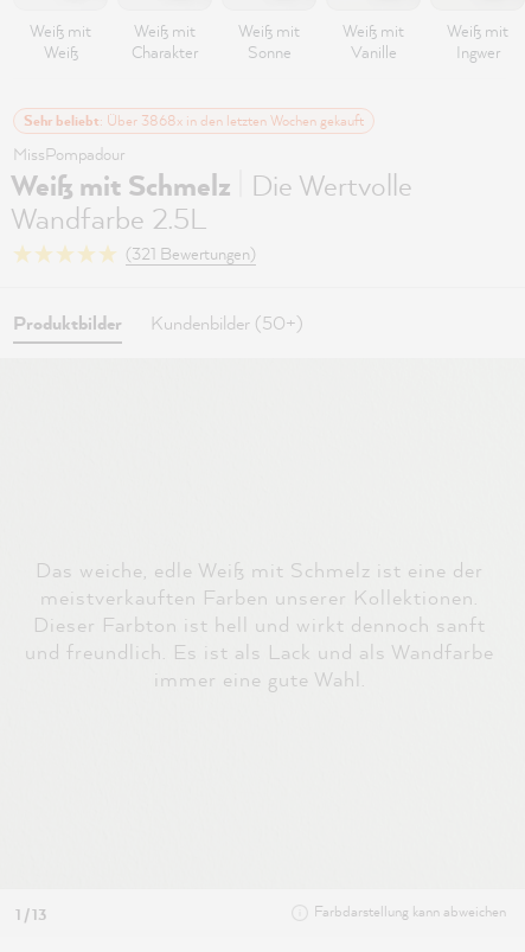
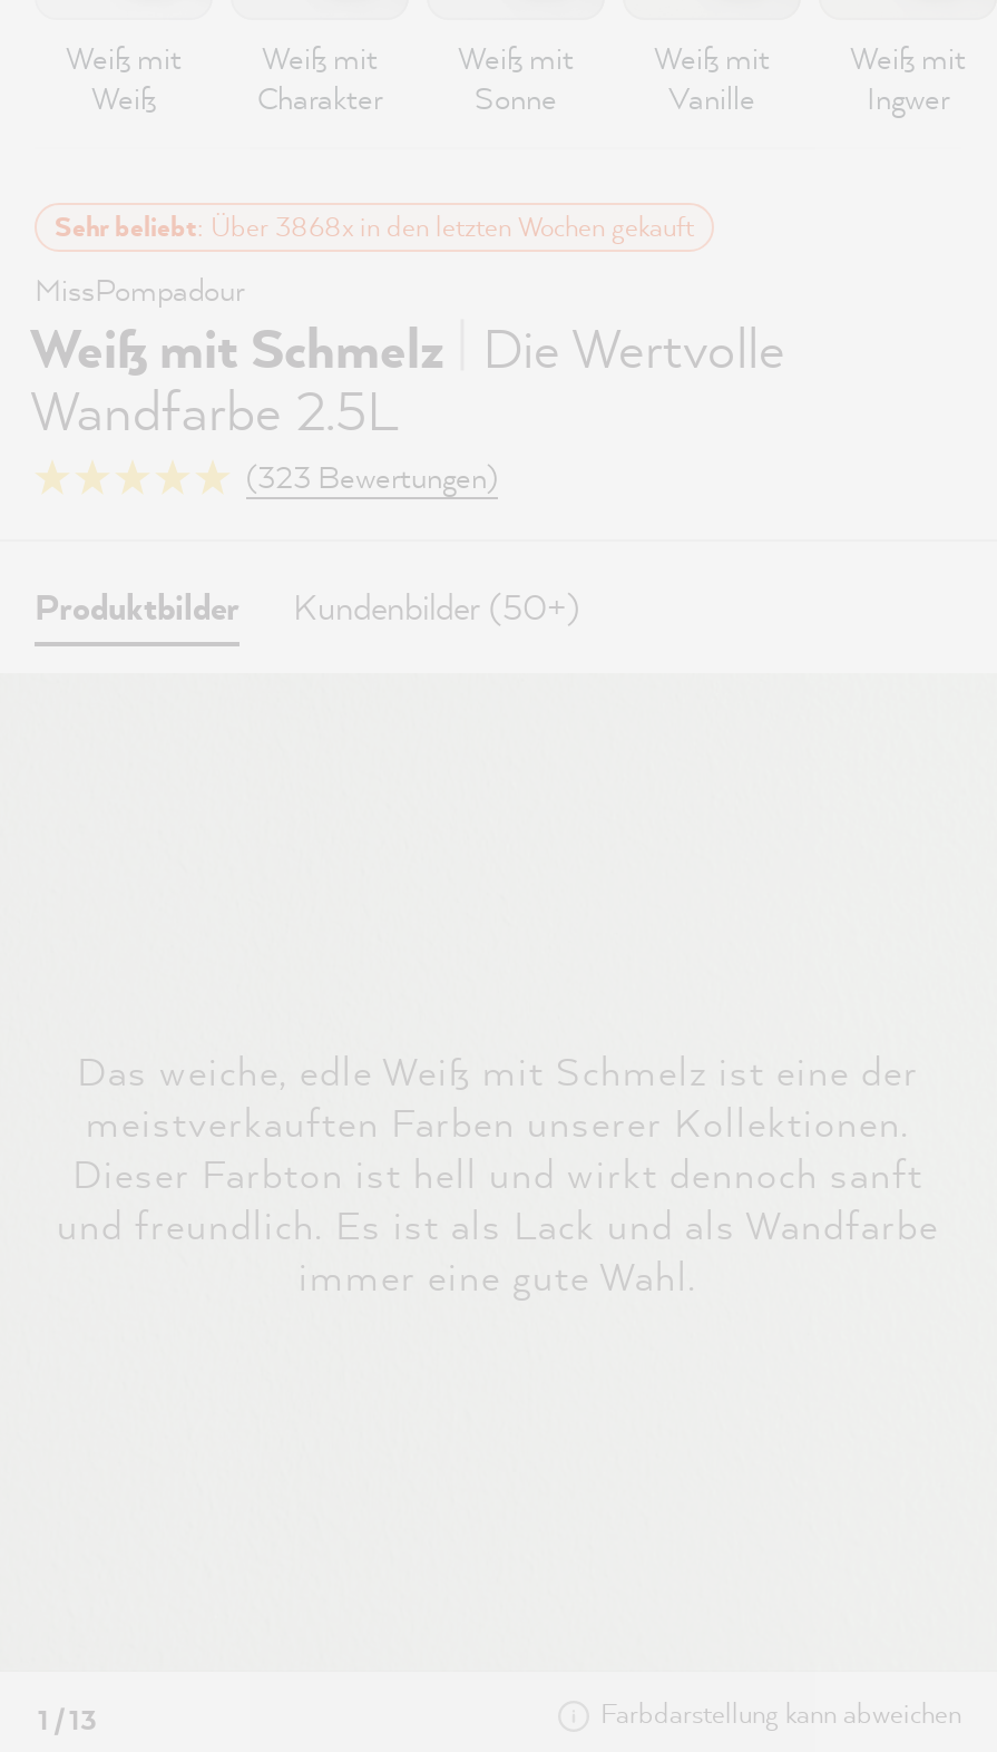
- (321 Bewertungen)
+ (323 Bewertungen)
